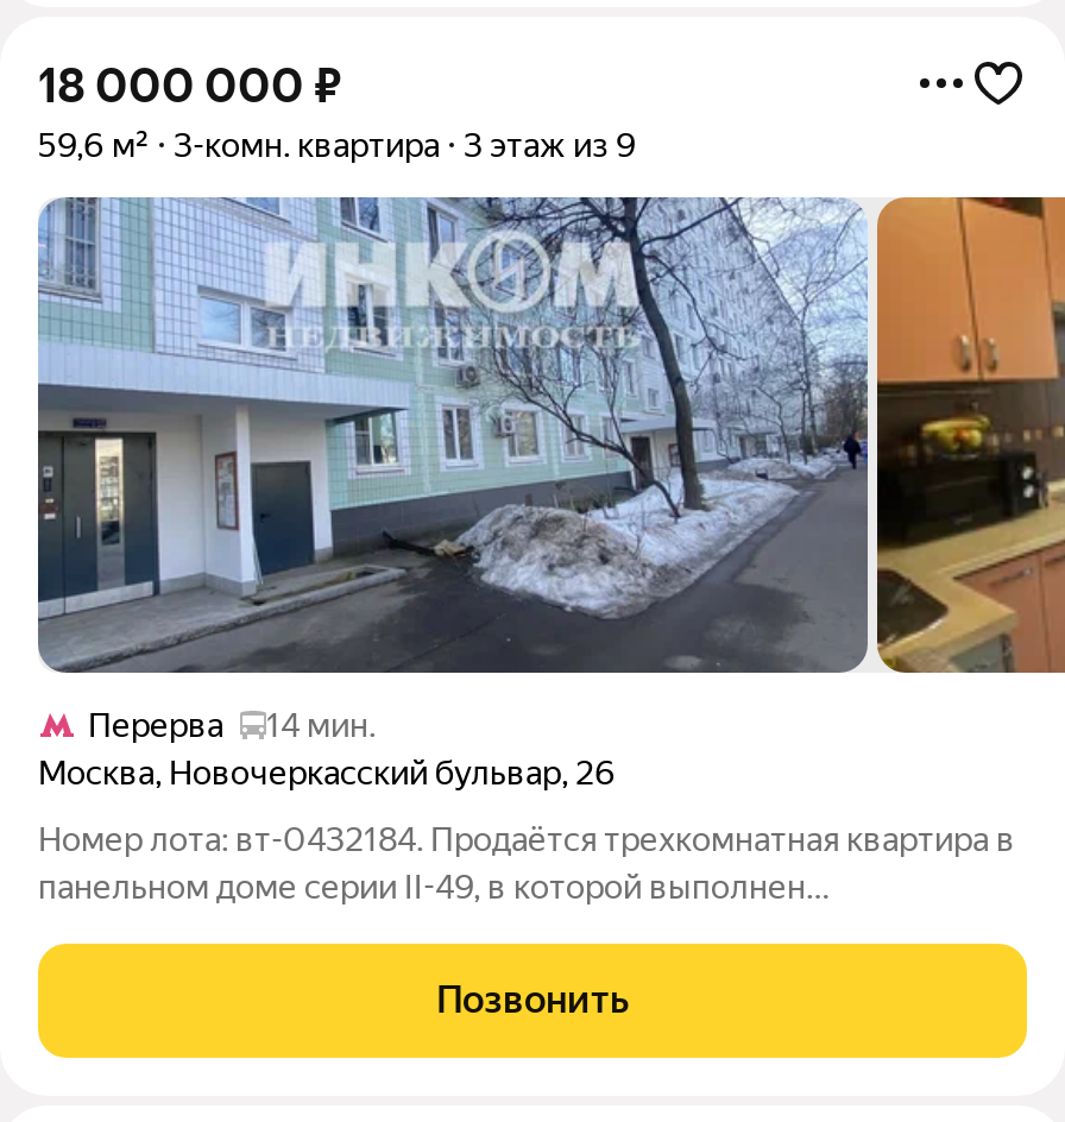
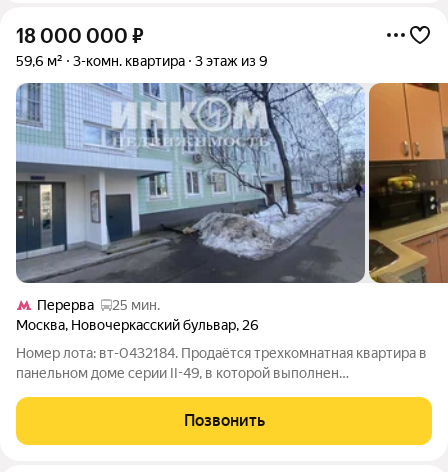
- Перерва 14 мин.
+ Перерва 25 мин.
